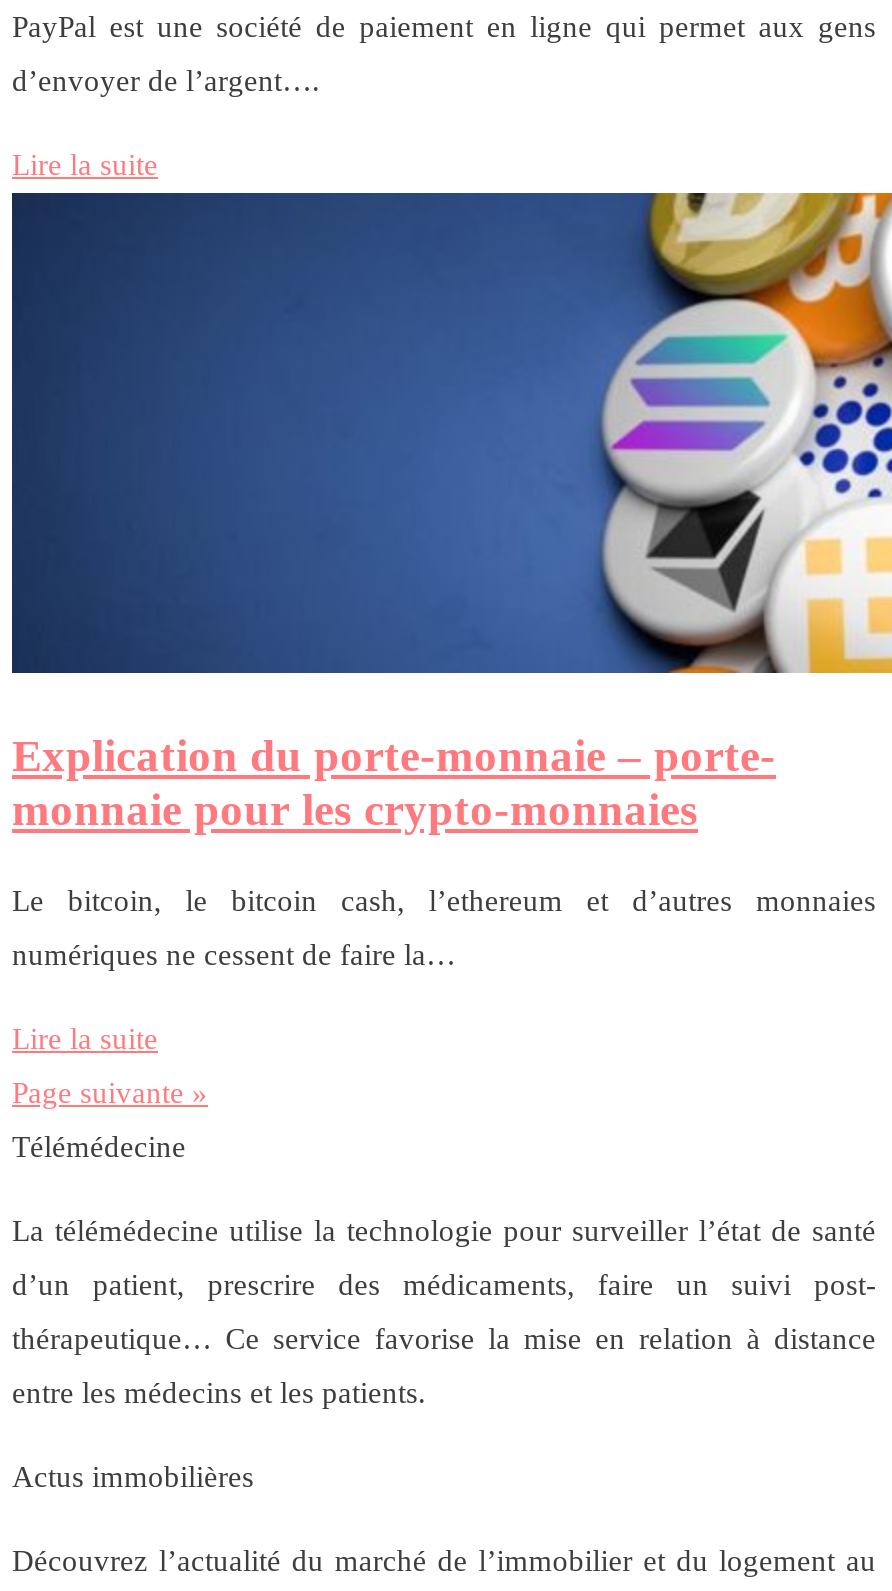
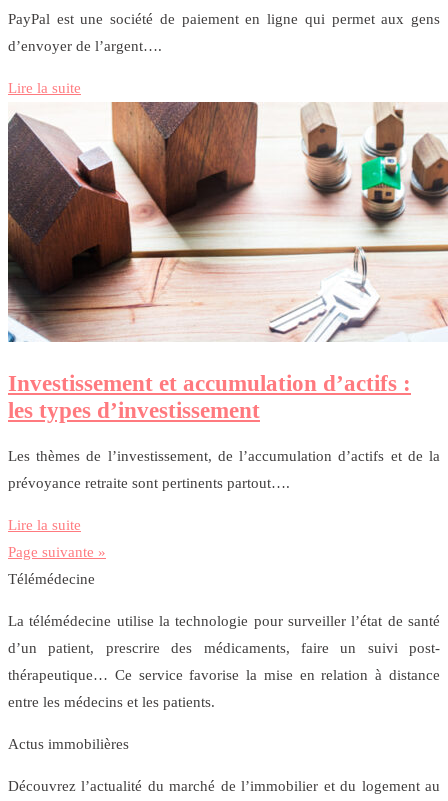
- [image]
- Explication du porte-monnaie – porte-
- monnaie pour les crypto-monnaies
+ [image]
+ Investissement et accumulation d’actifs :
+ les types d’investissement

- Le bitcoin, le bitcoin cash, l’ethereum et d’autres monnaies
+ Les thèmes de l’investissement, de l’accumulation d’actifs et de la

- numériques ne cessent de faire la…
+ prévoyance retraite sont pertinents partout….
